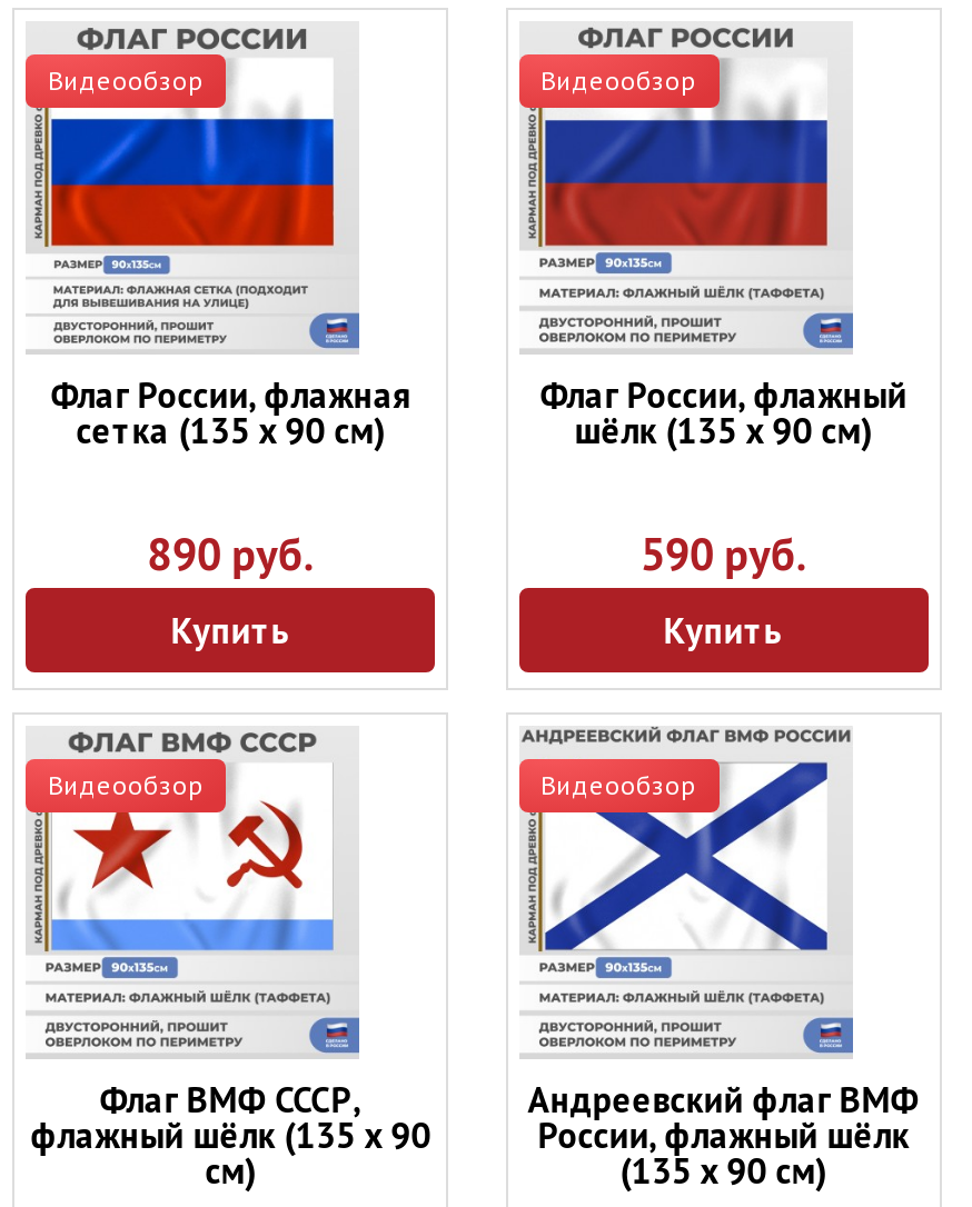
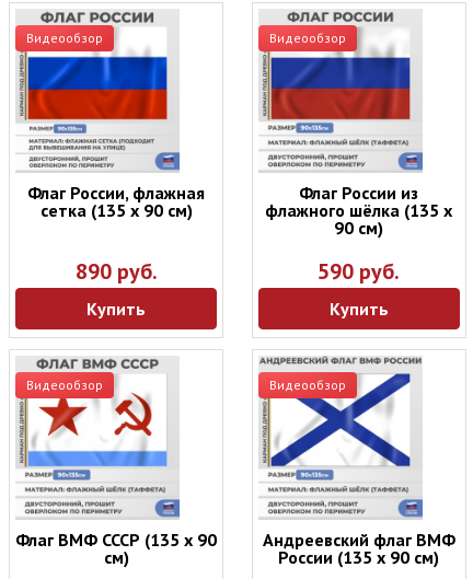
- Флаг России, флажный
- шёлк (135 х 90 см)
+ Флаг России из
+ флажного шёлка (135 х
+ 90 см)

- Флаг ВМФ СССР,
- флажный шёлк (135 х 90
+ Флаг ВМФ СССР (135 х 90

- России, флажный шёлк
- (135 х 90 см)
+ России (135 х 90 см)
